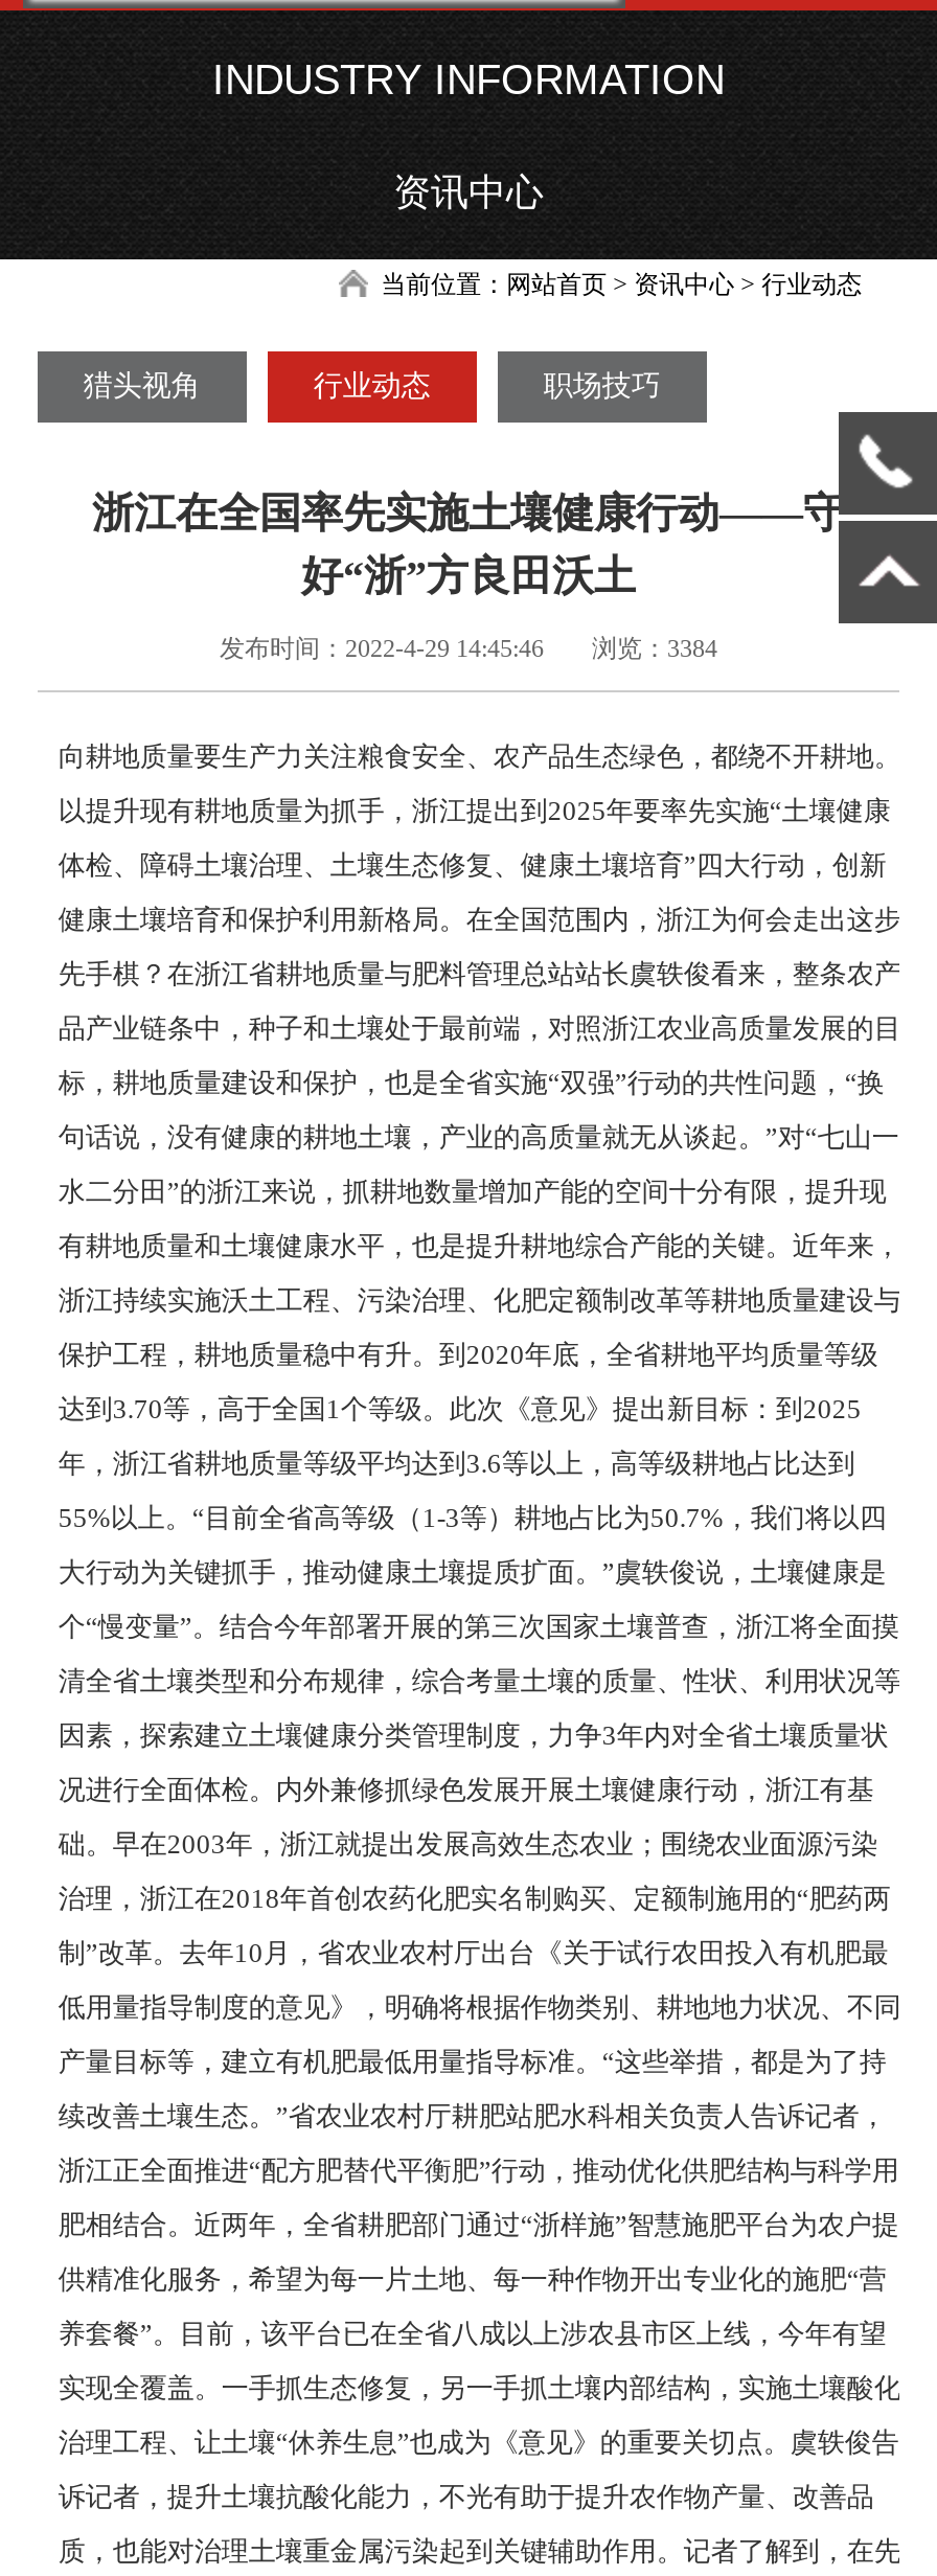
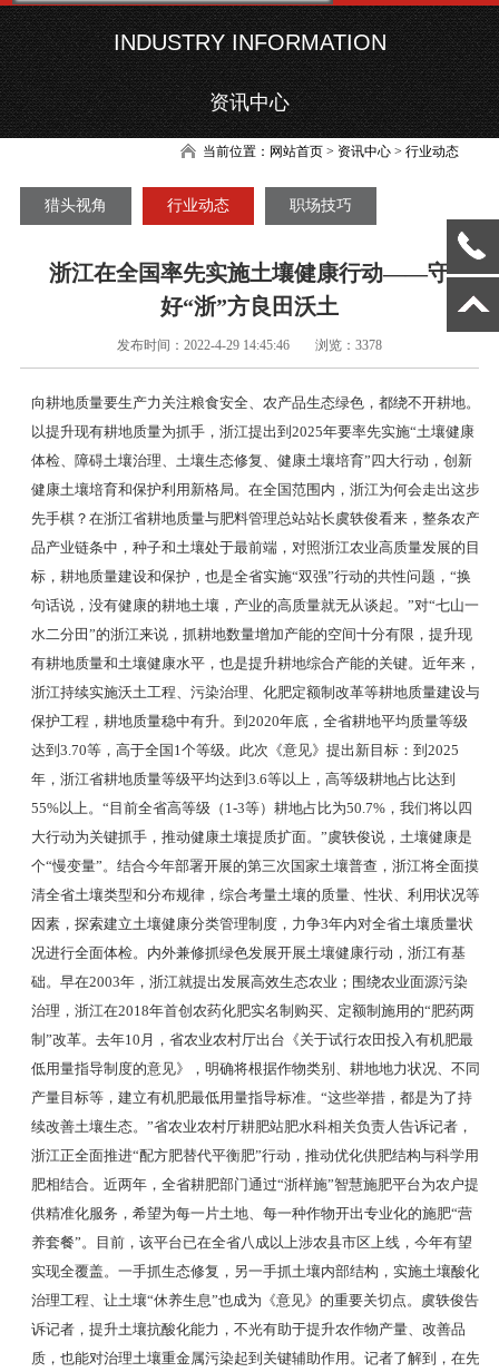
- 发布时间：2022-4-29 14:45:46 浏览：3384
+ 发布时间：2022-4-29 14:45:46 浏览：3378
